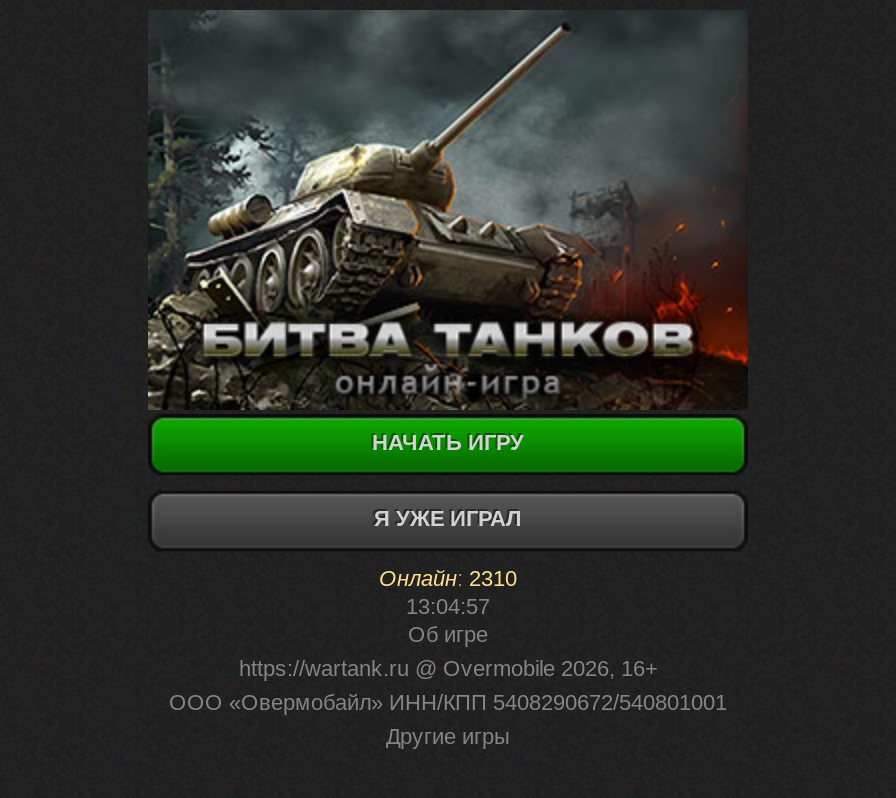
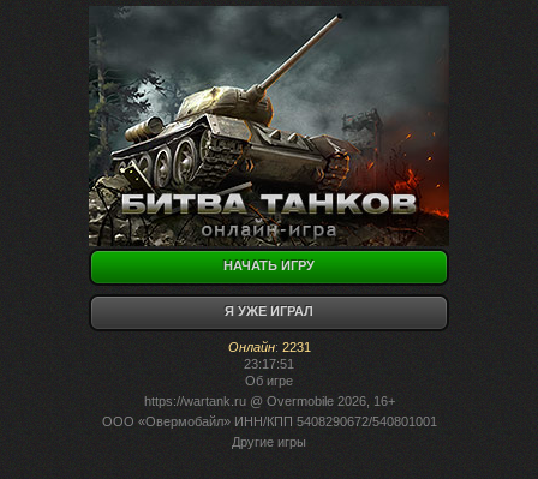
- Онлайн: 2310
+ Онлайн: 2231

- 13:04:57
+ 23:17:51
